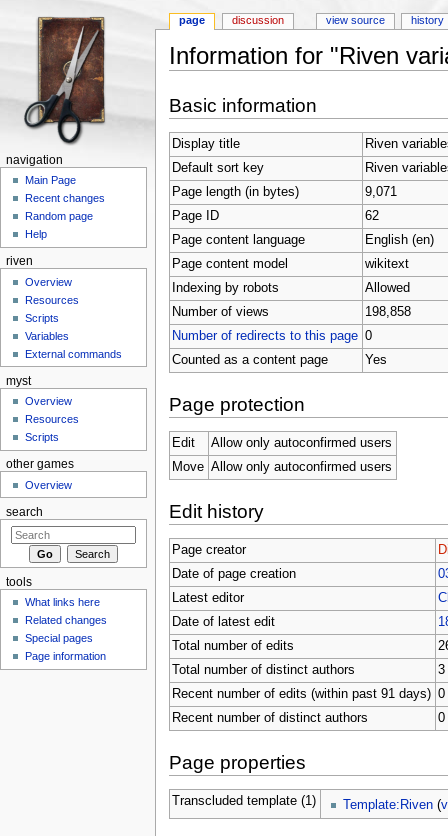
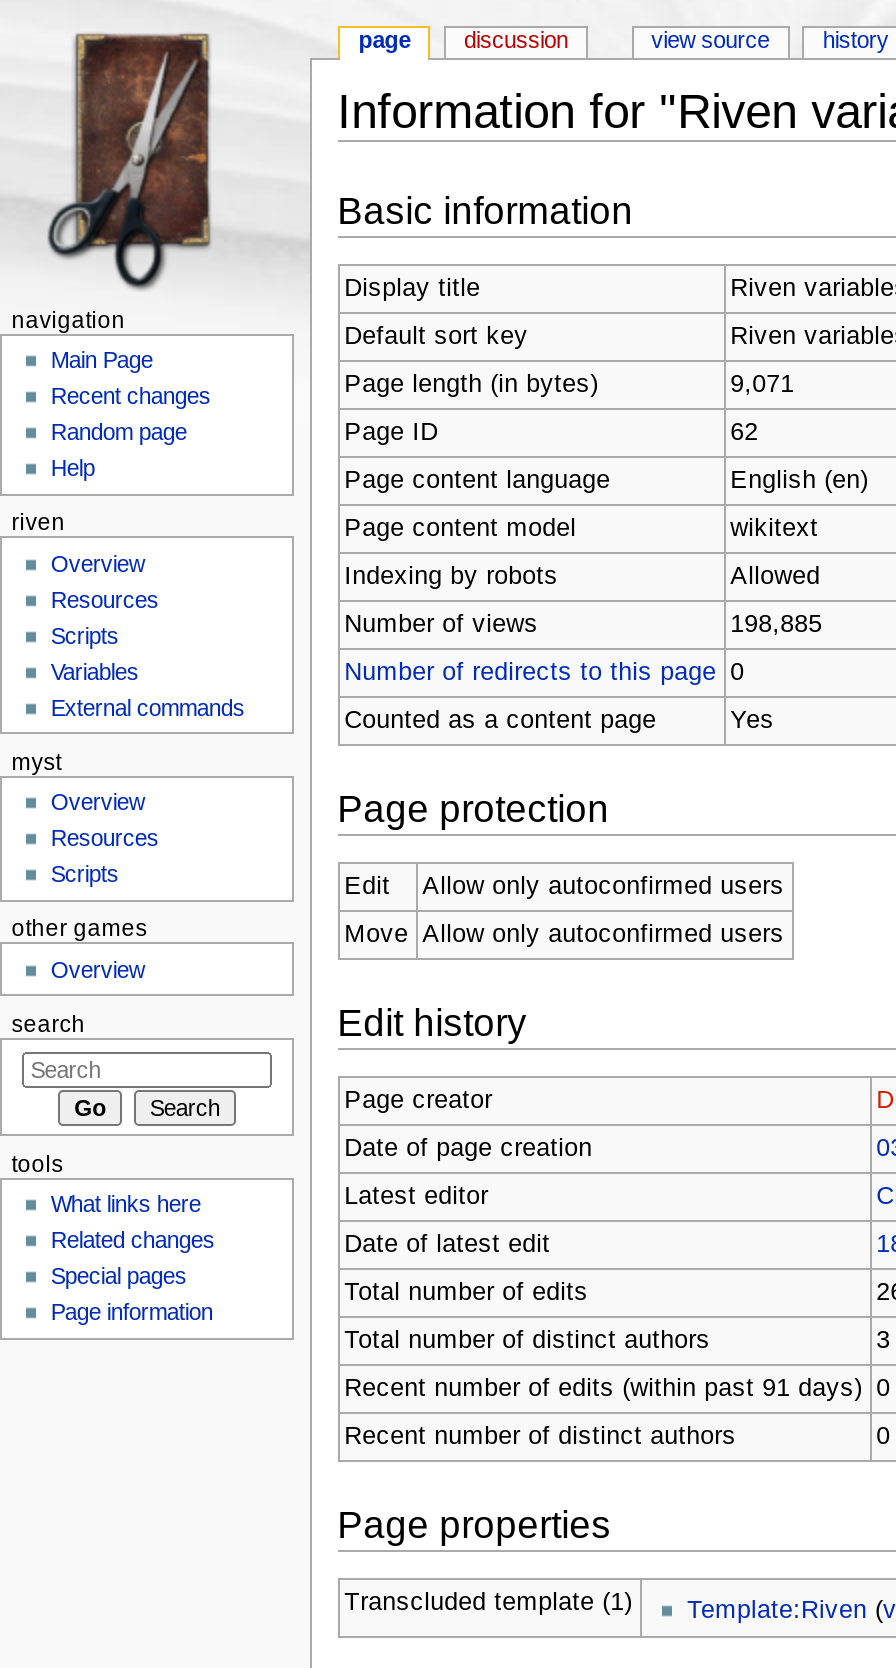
- 198,858
+ 198,885
